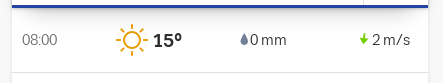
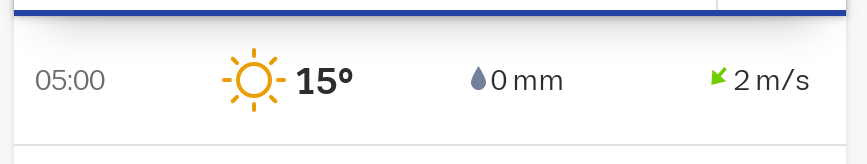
- 08:00
+ 05:00
